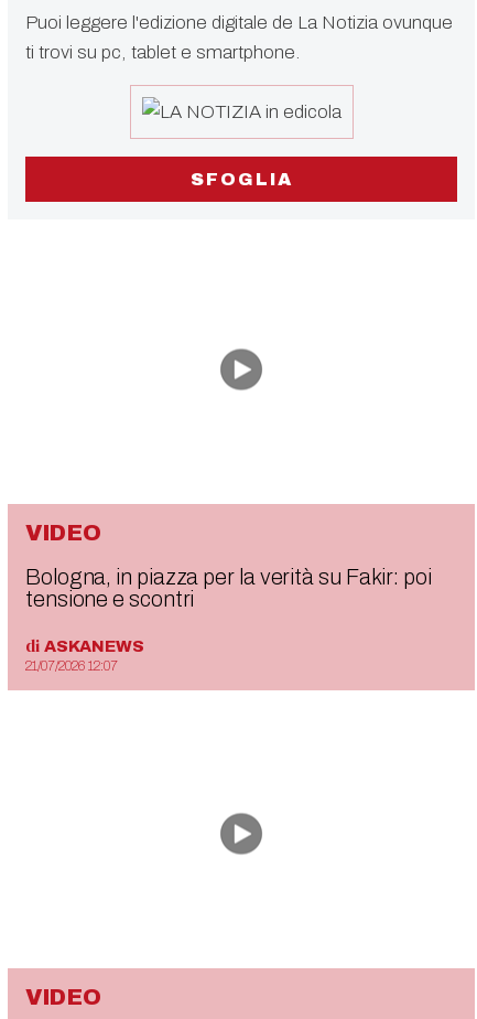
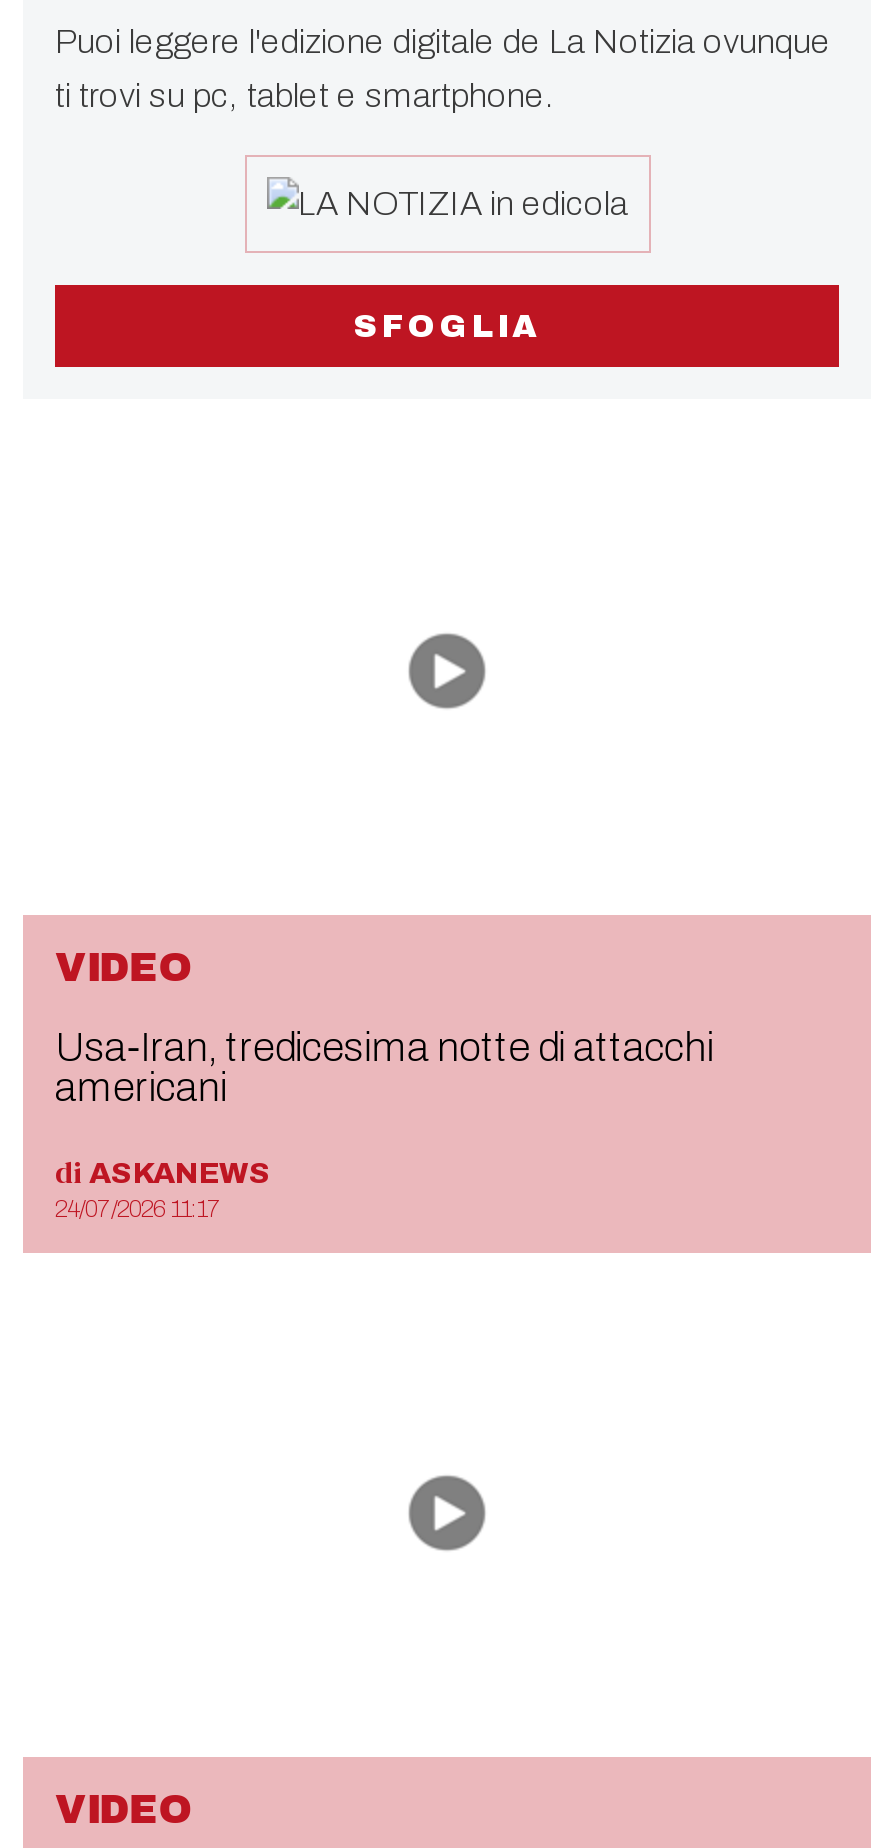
- Bologna, in piazza per la verità su Fakir: poi
- tensione e scontri
+ Usa-Iran, tredicesima notte di attacchi
+ americani

- 21/07/2026 12:07
+ 24/07/2026 11:17
